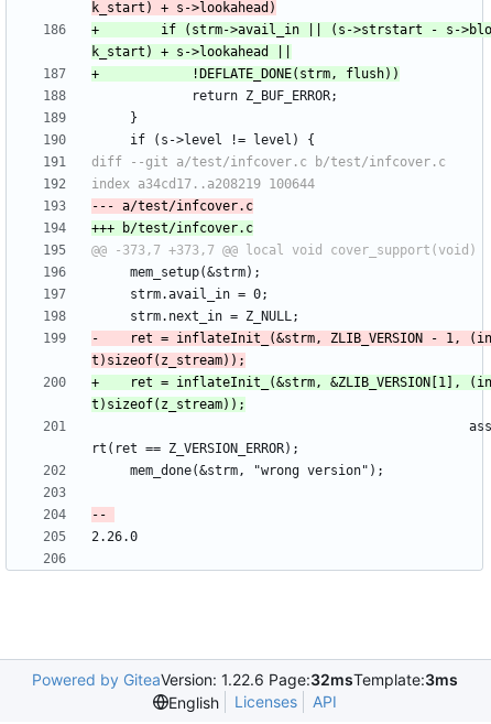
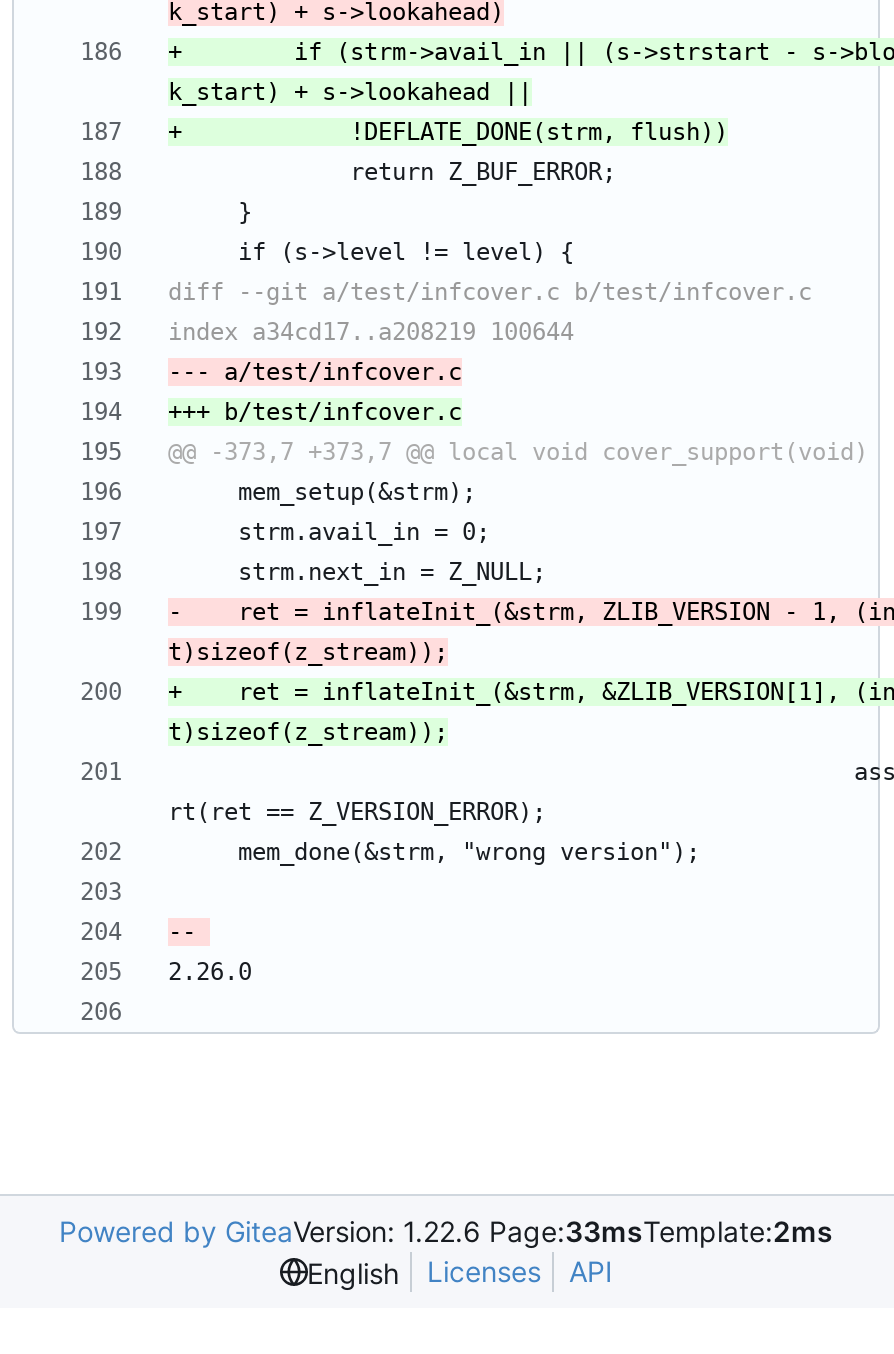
- Powered by GiteaVersion: 1.22.6 Page:32msTemplate:3ms
+ Powered by GiteaVersion: 1.22.6 Page:33msTemplate:2ms
